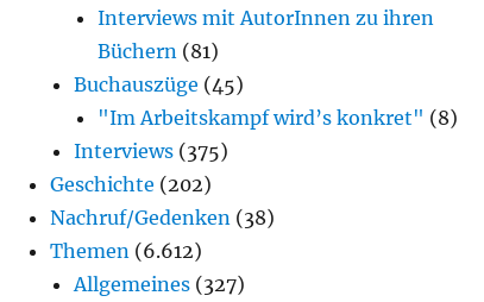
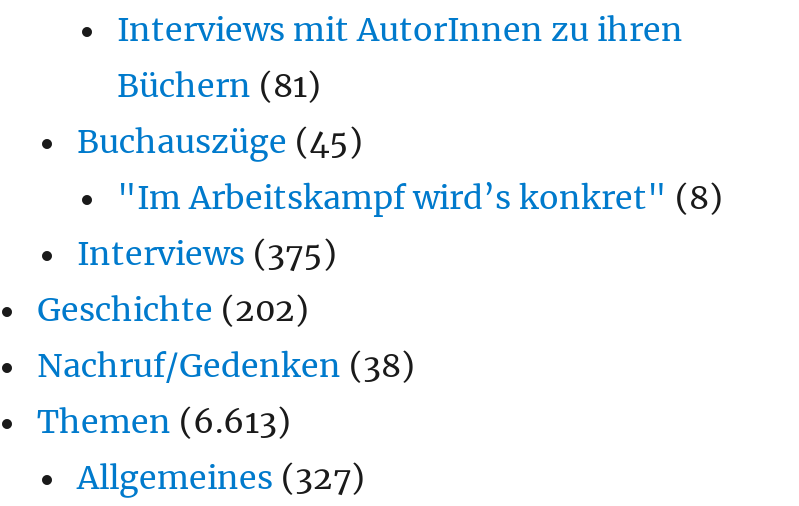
- Themen (6.612)
+ Themen (6.613)
